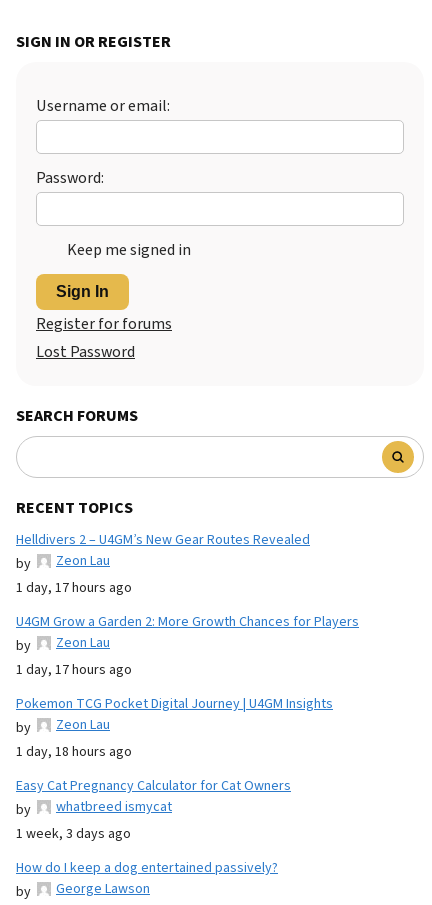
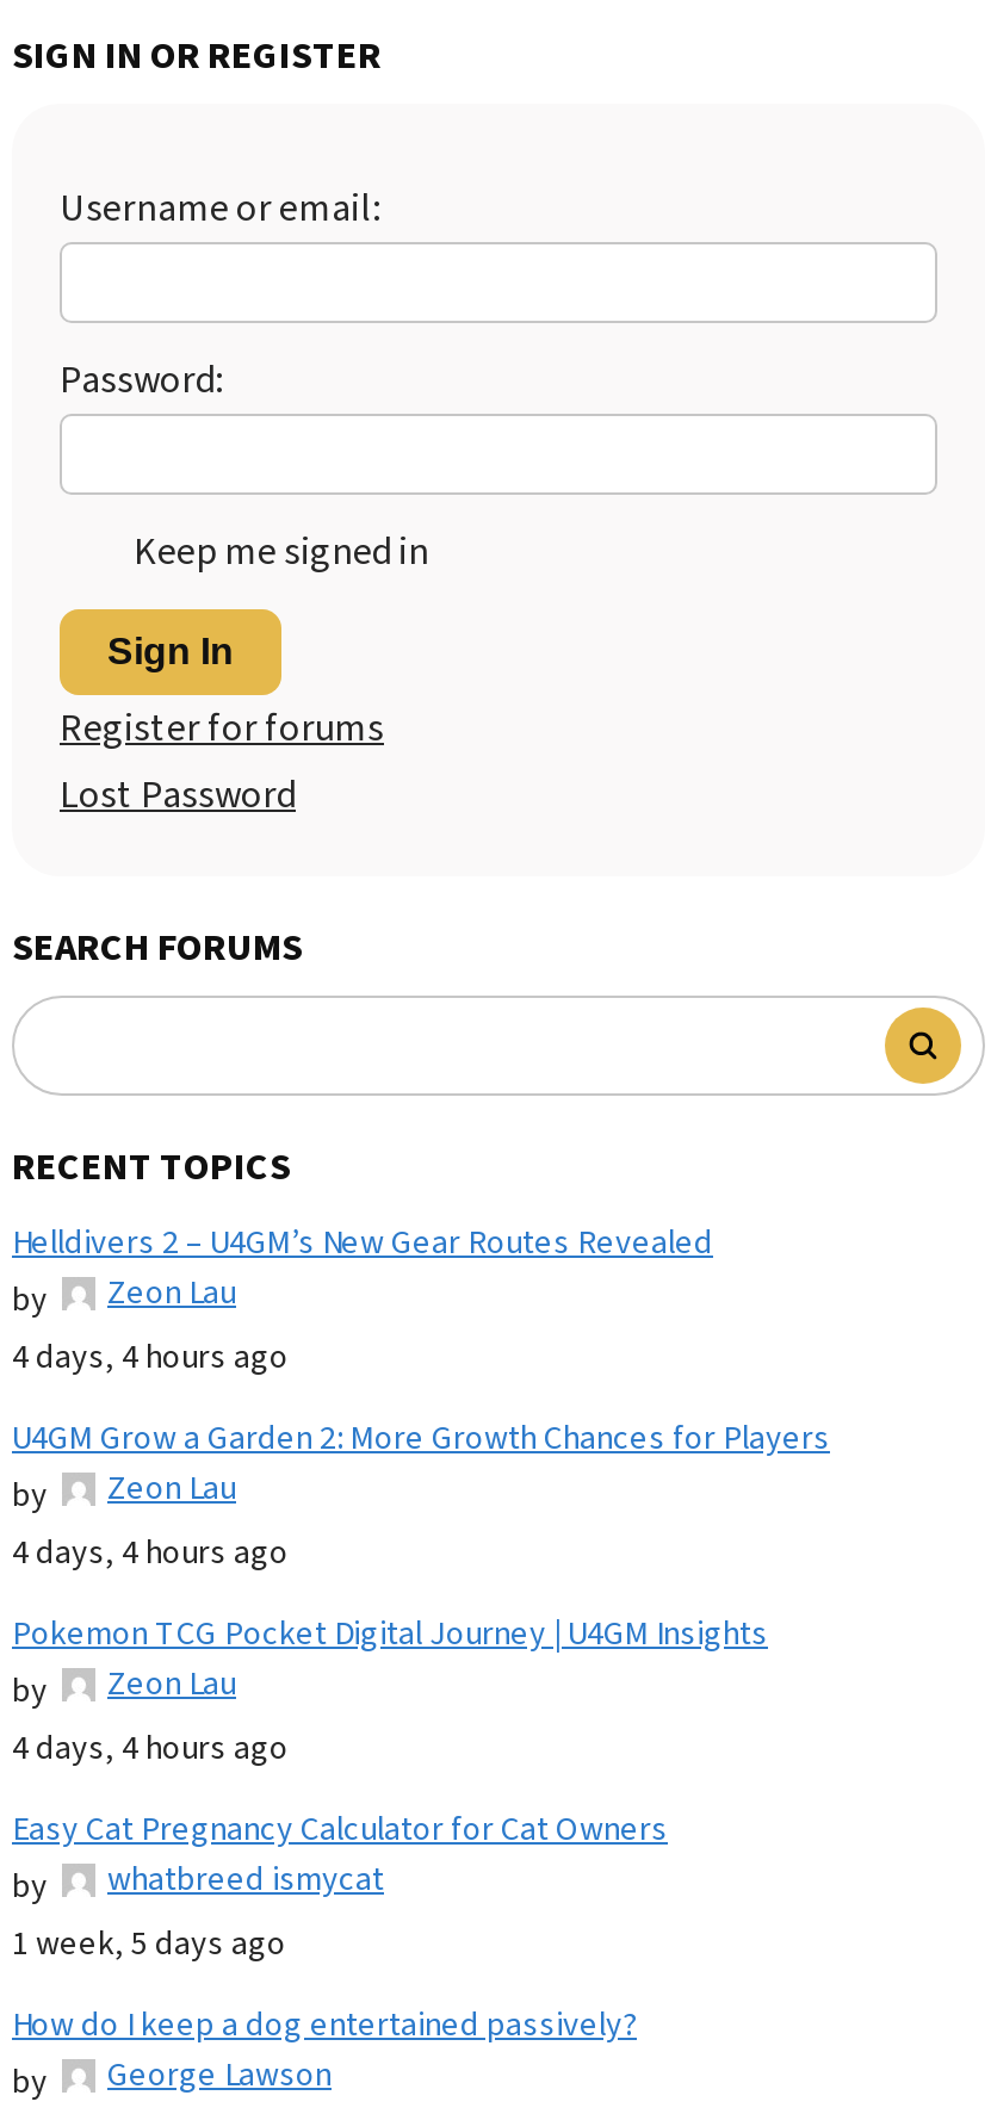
- 1 day, 17 hours ago
+ 4 days, 4 hours ago

- 1 day, 17 hours ago
+ 4 days, 4 hours ago

- 1 day, 18 hours ago
+ 4 days, 4 hours ago

- 1 week, 3 days ago
+ 1 week, 5 days ago
